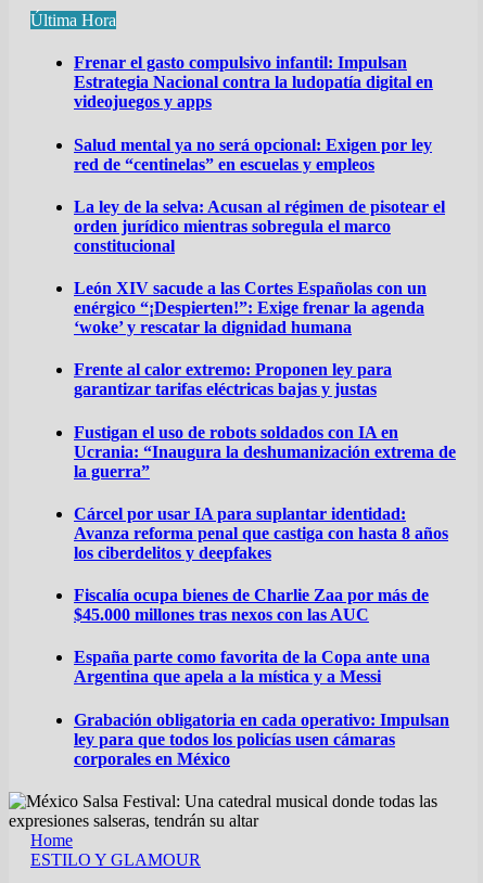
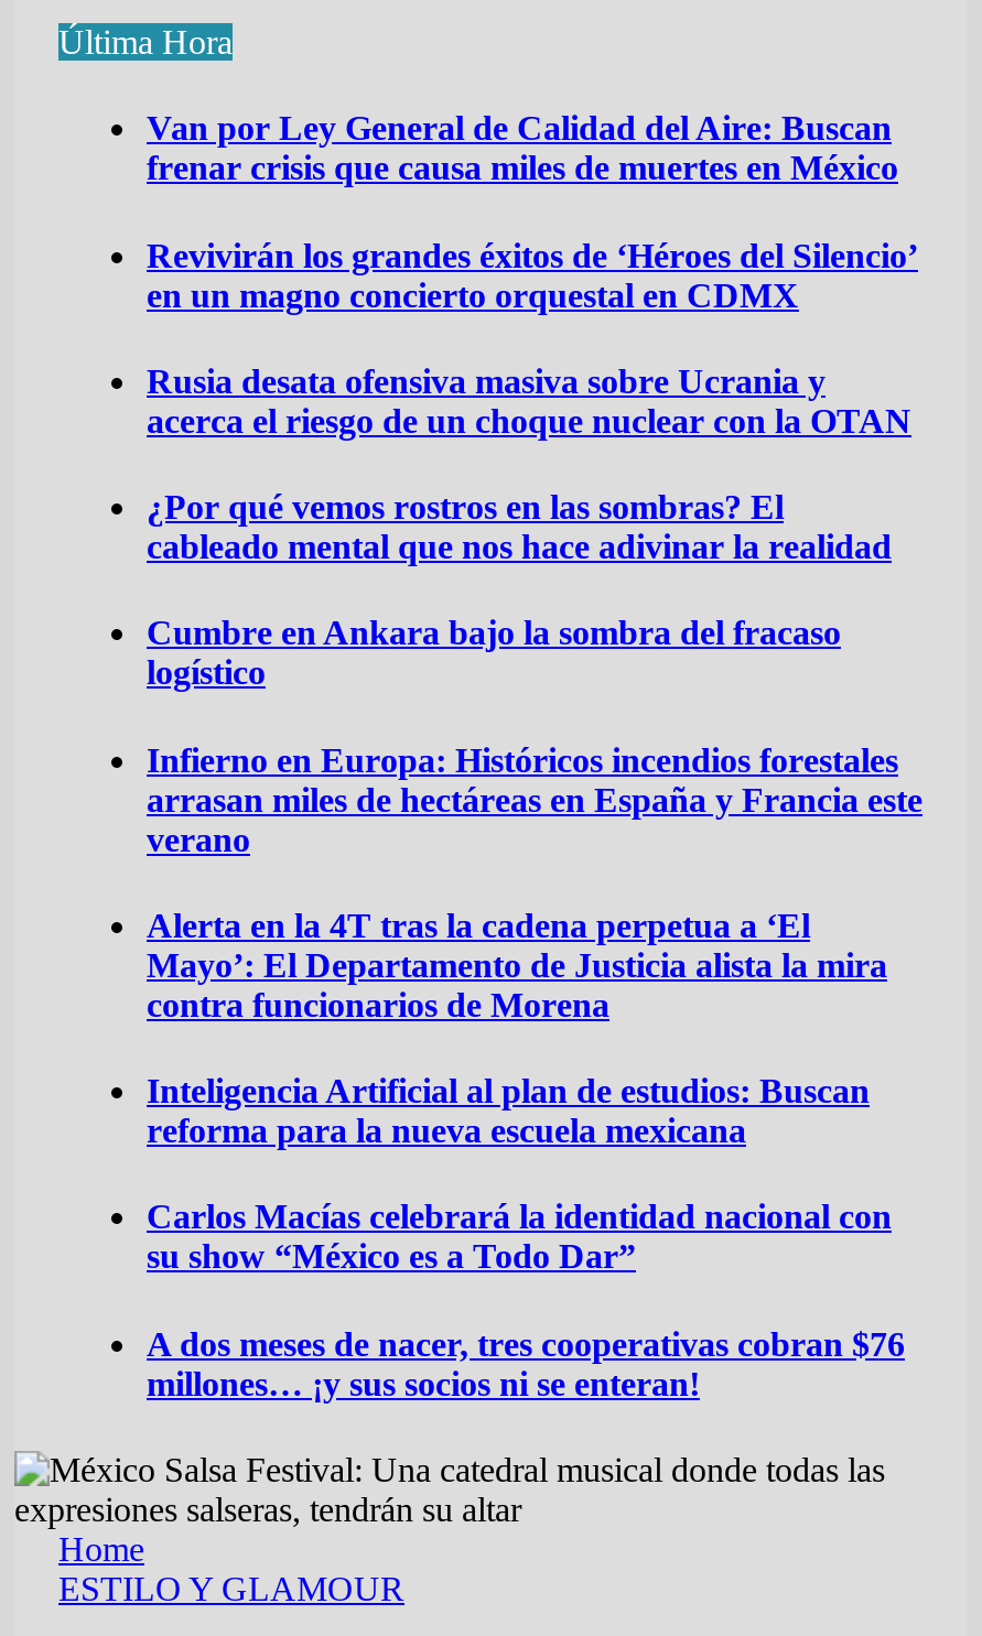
- Frenar el gasto compulsivo infantil: Impulsan
- Estrategia Nacional contra la ludopatía digital en
- videojuegos y apps
+ Van por Ley General de Calidad del Aire: Buscan
+ frenar crisis que causa miles de muertes en México

- Salud mental ya no será opcional: Exigen por ley
- red de “centinelas” en escuelas y empleos
+ Revivirán los grandes éxitos de ‘Héroes del Silencio’
+ en un magno concierto orquestal en CDMX

- La ley de la selva: Acusan al régimen de pisotear el
- orden jurídico mientras sobregula el marco
- constitucional
+ Rusia desata ofensiva masiva sobre Ucrania y
+ acerca el riesgo de un choque nuclear con la OTAN

- León XIV sacude a las Cortes Españolas con un
- enérgico “¡Despierten!”: Exige frenar la agenda
- ‘woke’ y rescatar la dignidad humana
+ ¿Por qué vemos rostros en las sombras? El
+ cableado mental que nos hace adivinar la realidad

- Frente al calor extremo: Proponen ley para
- garantizar tarifas eléctricas bajas y justas
+ Cumbre en Ankara bajo la sombra del fracaso
+ logístico

- Fustigan el uso de robots soldados con IA en
- Ucrania: “Inaugura la deshumanización extrema de
- la guerra”
+ Infierno en Europa: Históricos incendios forestales
+ arrasan miles de hectáreas en España y Francia este
+ verano

- Cárcel por usar IA para suplantar identidad:
- Avanza reforma penal que castiga con hasta 8 años
- los ciberdelitos y deepfakes
+ Alerta en la 4T tras la cadena perpetua a ‘El
+ Mayo’: El Departamento de Justicia alista la mira
+ contra funcionarios de Morena

- Fiscalía ocupa bienes de Charlie Zaa por más de
- $45.000 millones tras nexos con las AUC
+ Inteligencia Artificial al plan de estudios: Buscan
+ reforma para la nueva escuela mexicana

- España parte como favorita de la Copa ante una
- Argentina que apela a la mística y a Messi
+ Carlos Macías celebrará la identidad nacional con
+ su show “México es a Todo Dar”

- Grabación obligatoria en cada operativo: Impulsan
- ley para que todos los policías usen cámaras
- corporales en México
+ A dos meses de nacer, tres cooperativas cobran $76
+ millones… ¡y sus socios ni se enteran!
